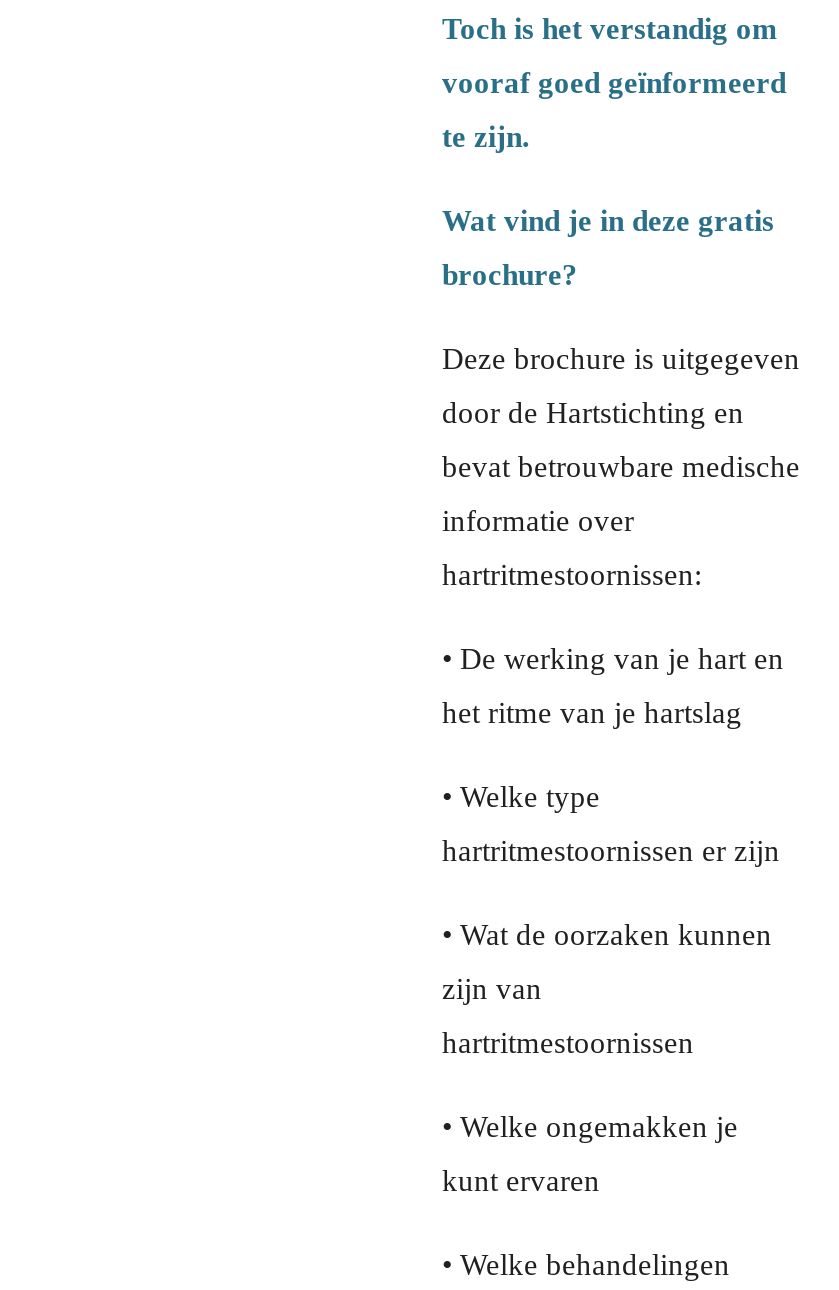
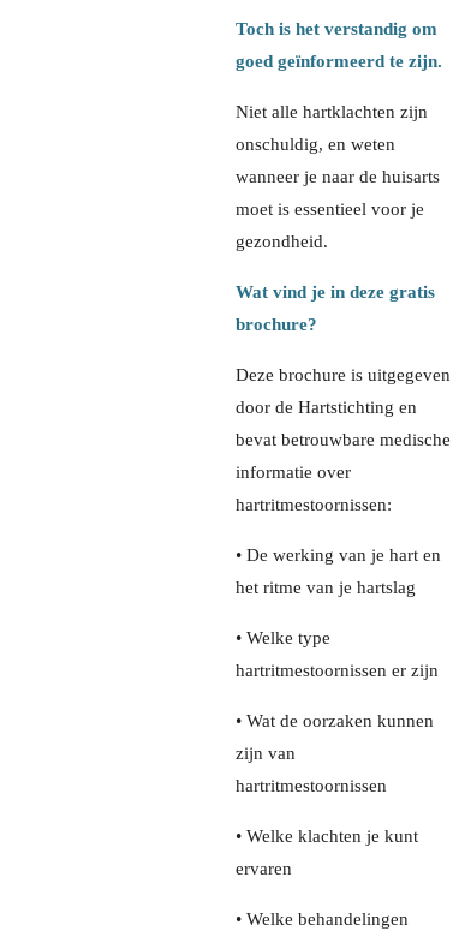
- vooraf goed geïnformeerd
- te zijn.
+ goed geïnformeerd te zijn.
+ Niet alle hartklachten zijn
+ onschuldig, en weten
+ wanneer je naar de huisarts
+ moet is essentieel voor je
+ gezondheid.

- • Welke ongemakken je
+ • Welke klachten je kunt

- kunt ervaren
+ ervaren
